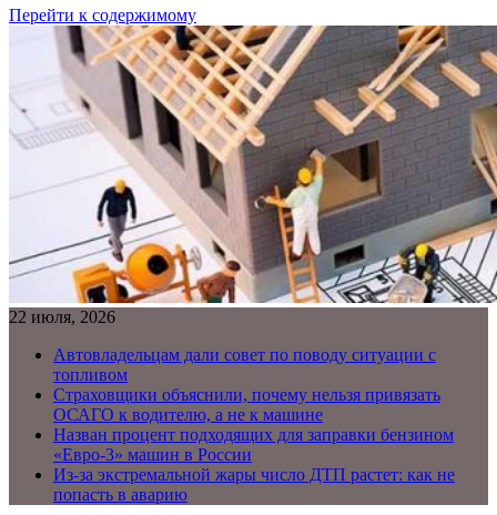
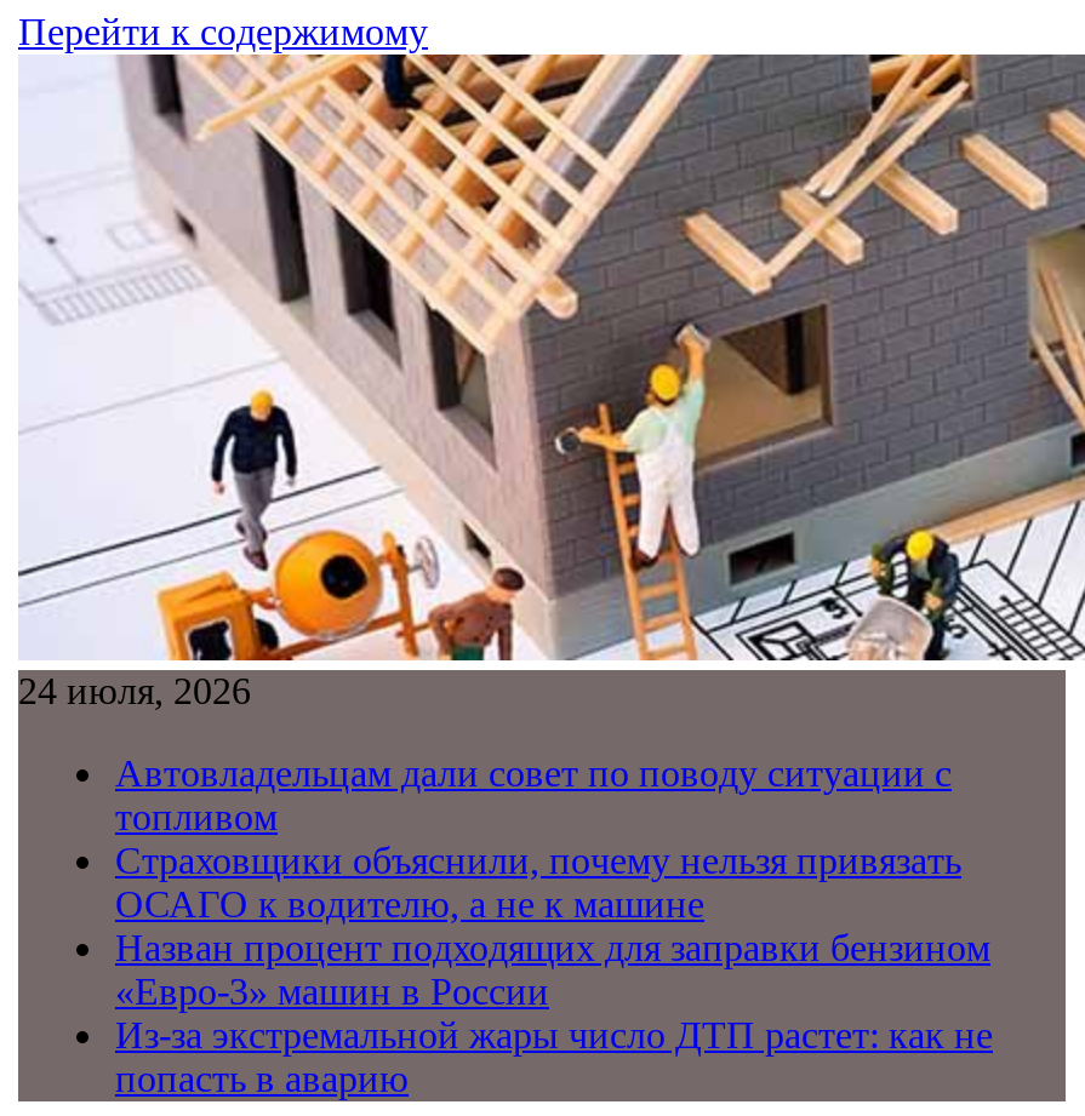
- 22 июля, 2026
+ 24 июля, 2026
